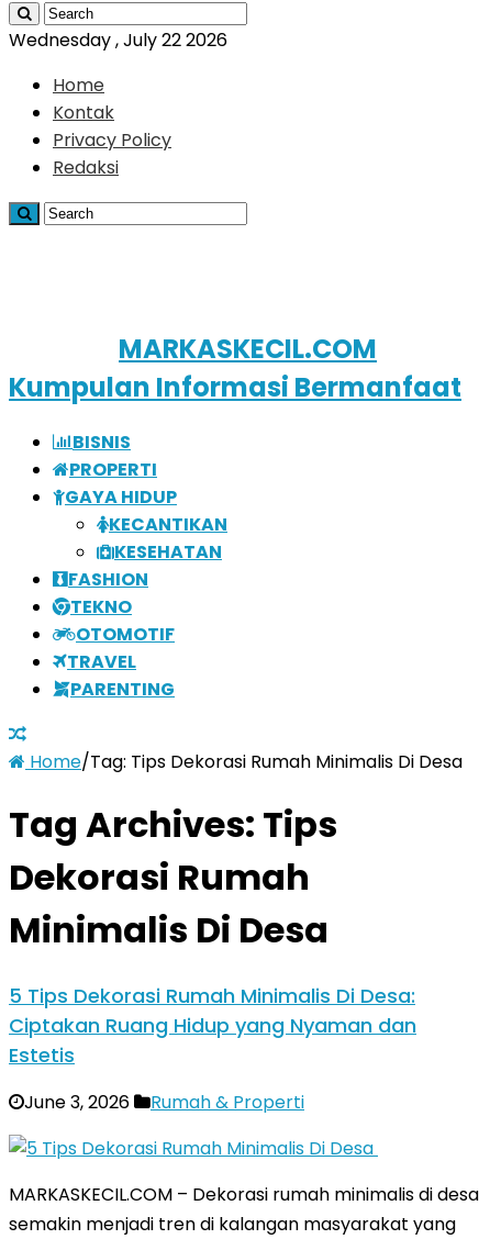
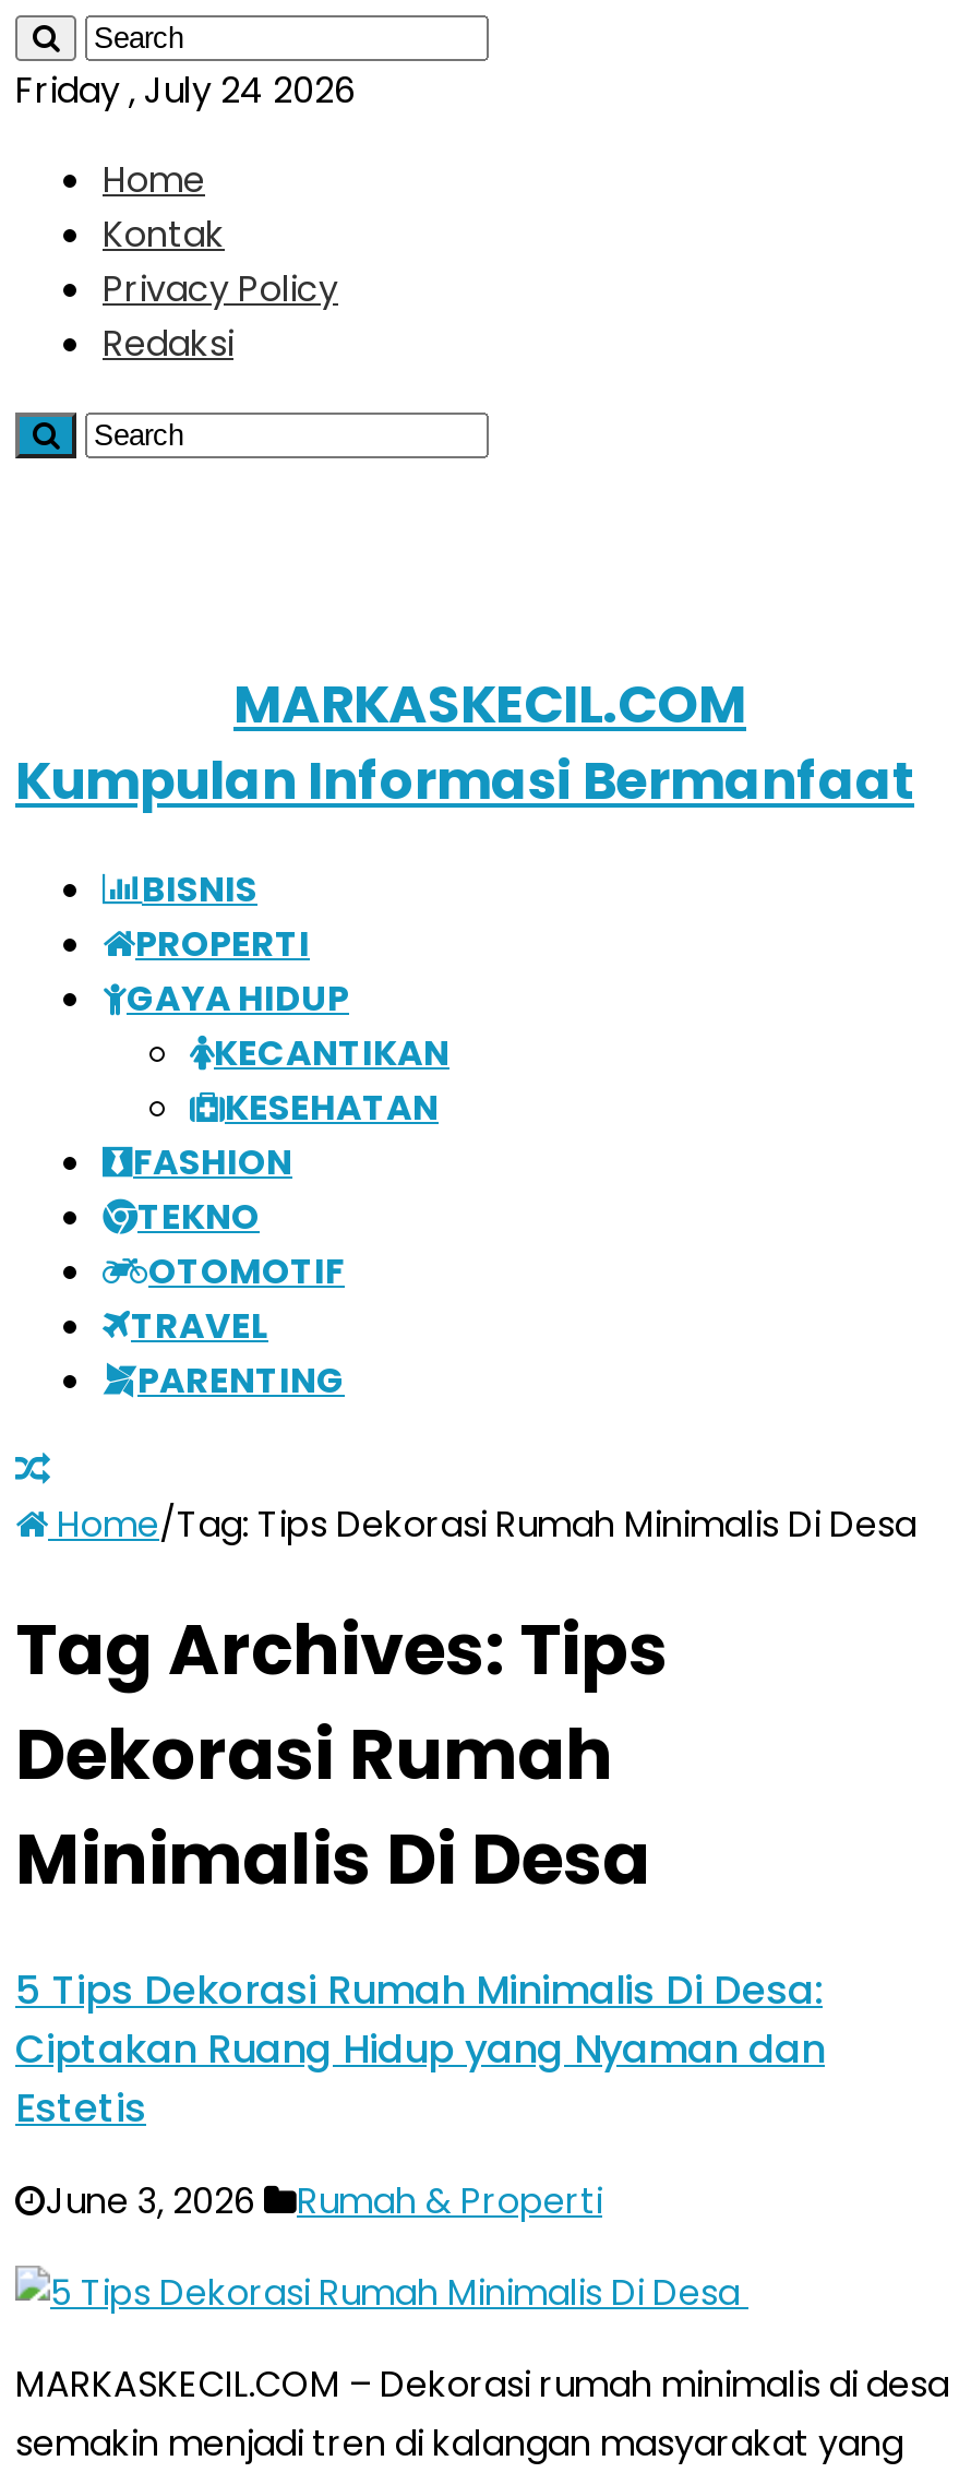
- Wednesday , July 22 2026
+ Friday , July 24 2026
